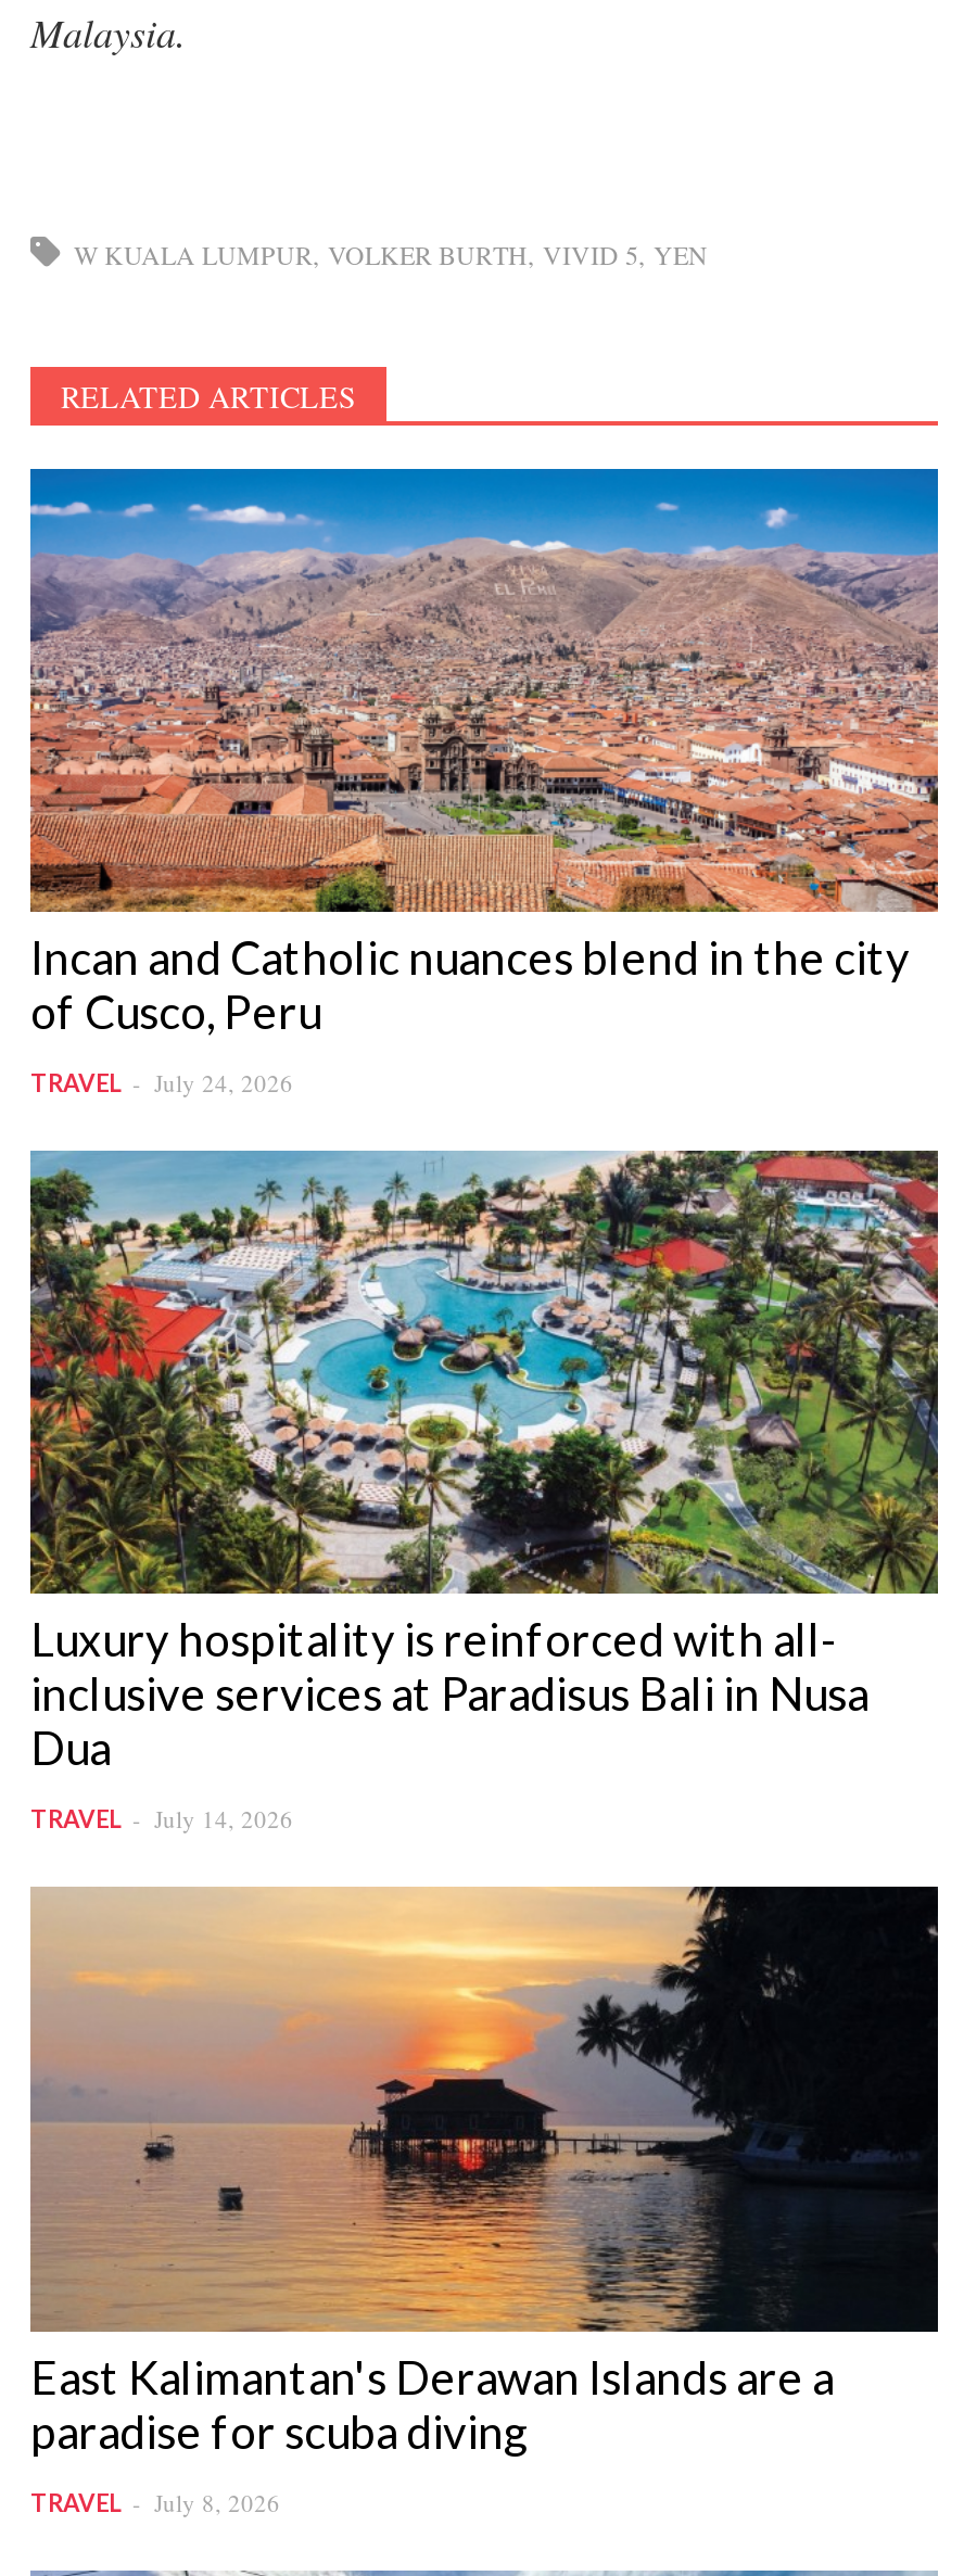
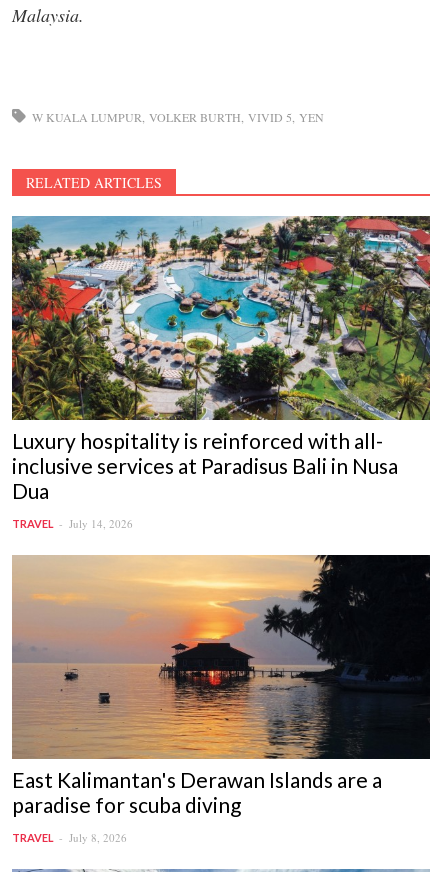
- [image]
- Incan and Catholic nuances blend in the city
- of Cusco, Peru
- TRAVEL
- July 24, 2026
